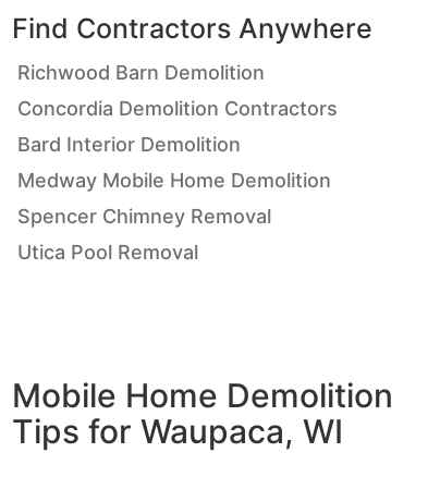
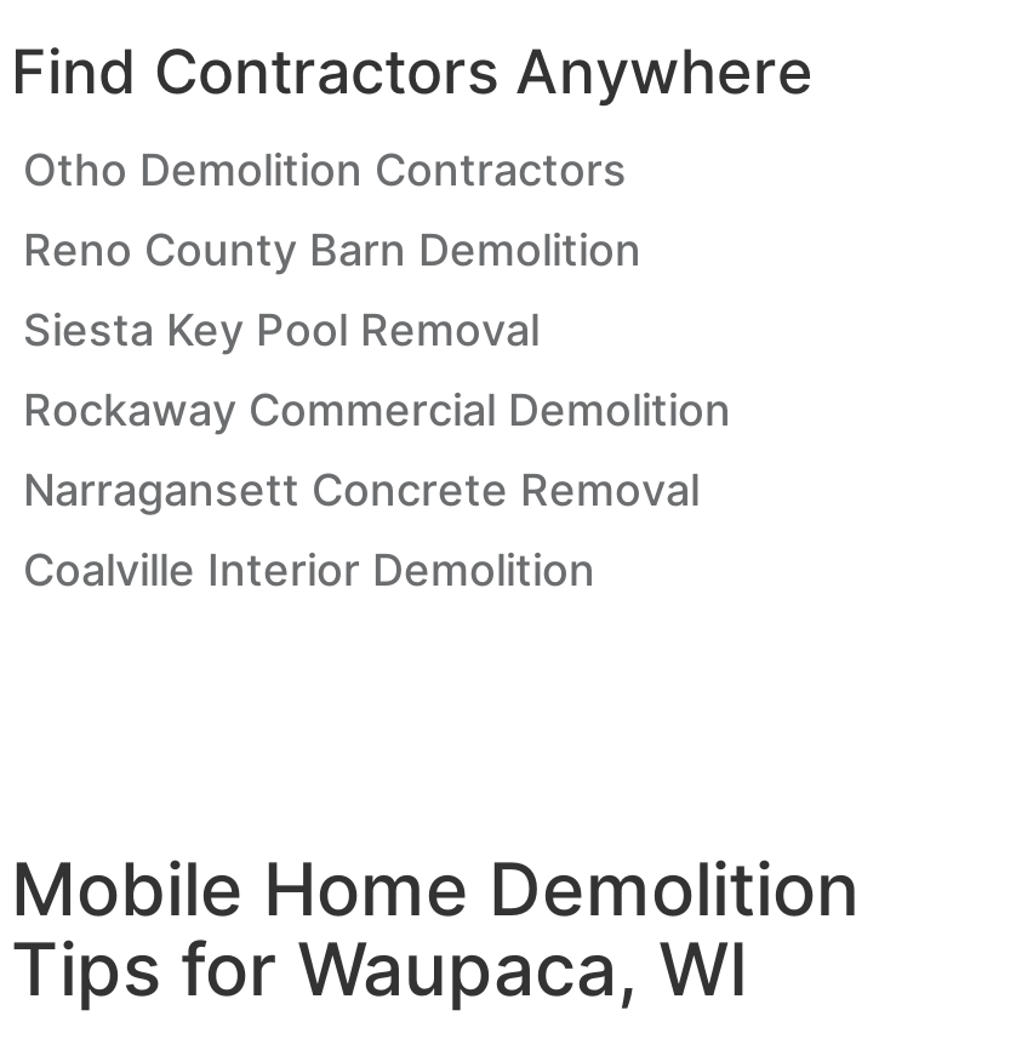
- Richwood Barn Demolition
+ Otho Demolition Contractors

- Concordia Demolition Contractors
+ Reno County Barn Demolition

- Bard Interior Demolition
+ Siesta Key Pool Removal

- Medway Mobile Home Demolition
+ Rockaway Commercial Demolition

- Spencer Chimney Removal
+ Narragansett Concrete Removal

- Utica Pool Removal
+ Coalville Interior Demolition
